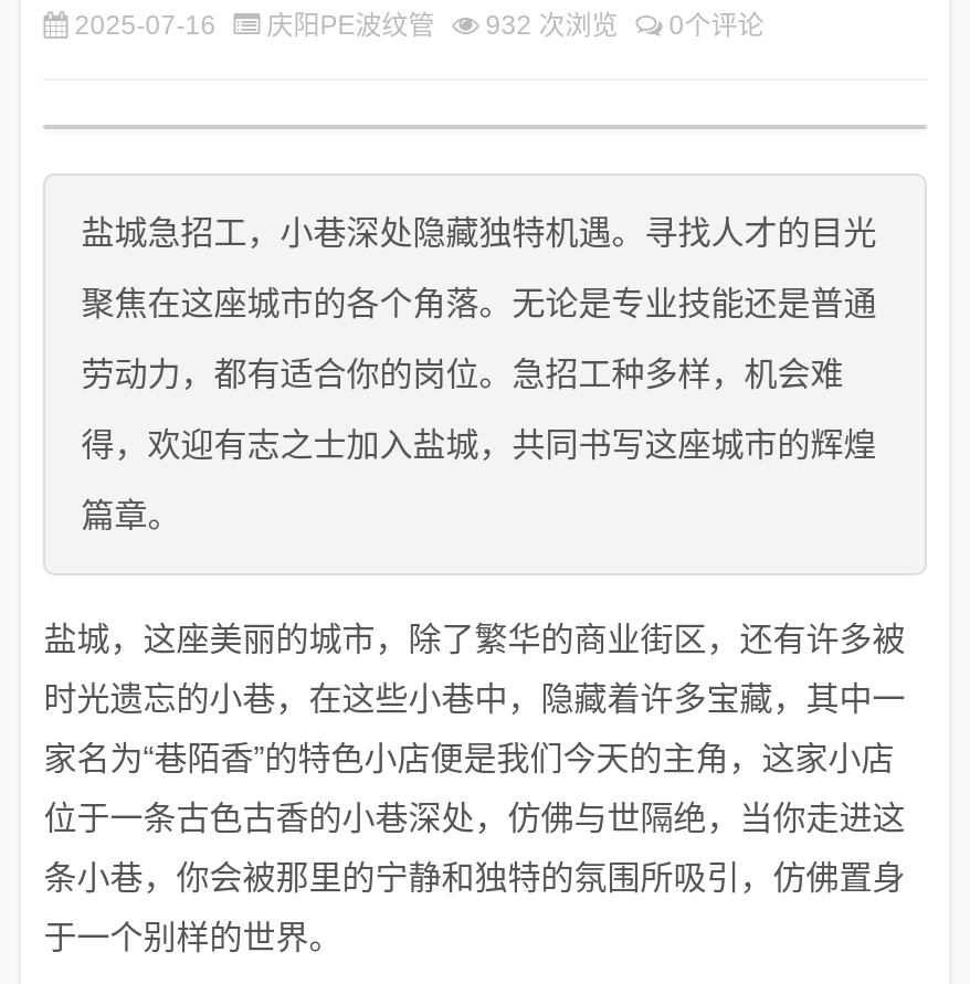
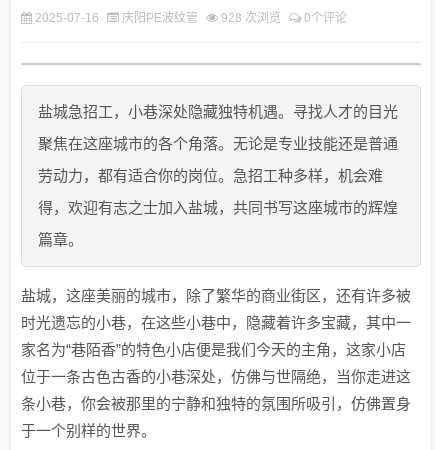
- 2025-07-16 庆阳PE波纹管 932 次浏览 0个评论
+ 2025-07-16 庆阳PE波纹管 928 次浏览 0个评论
